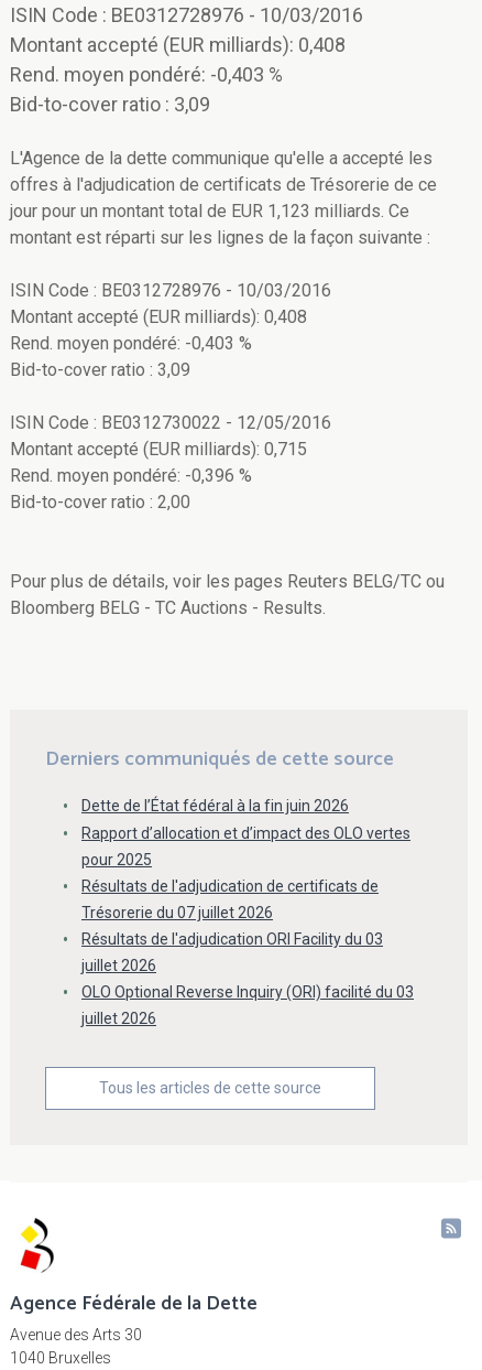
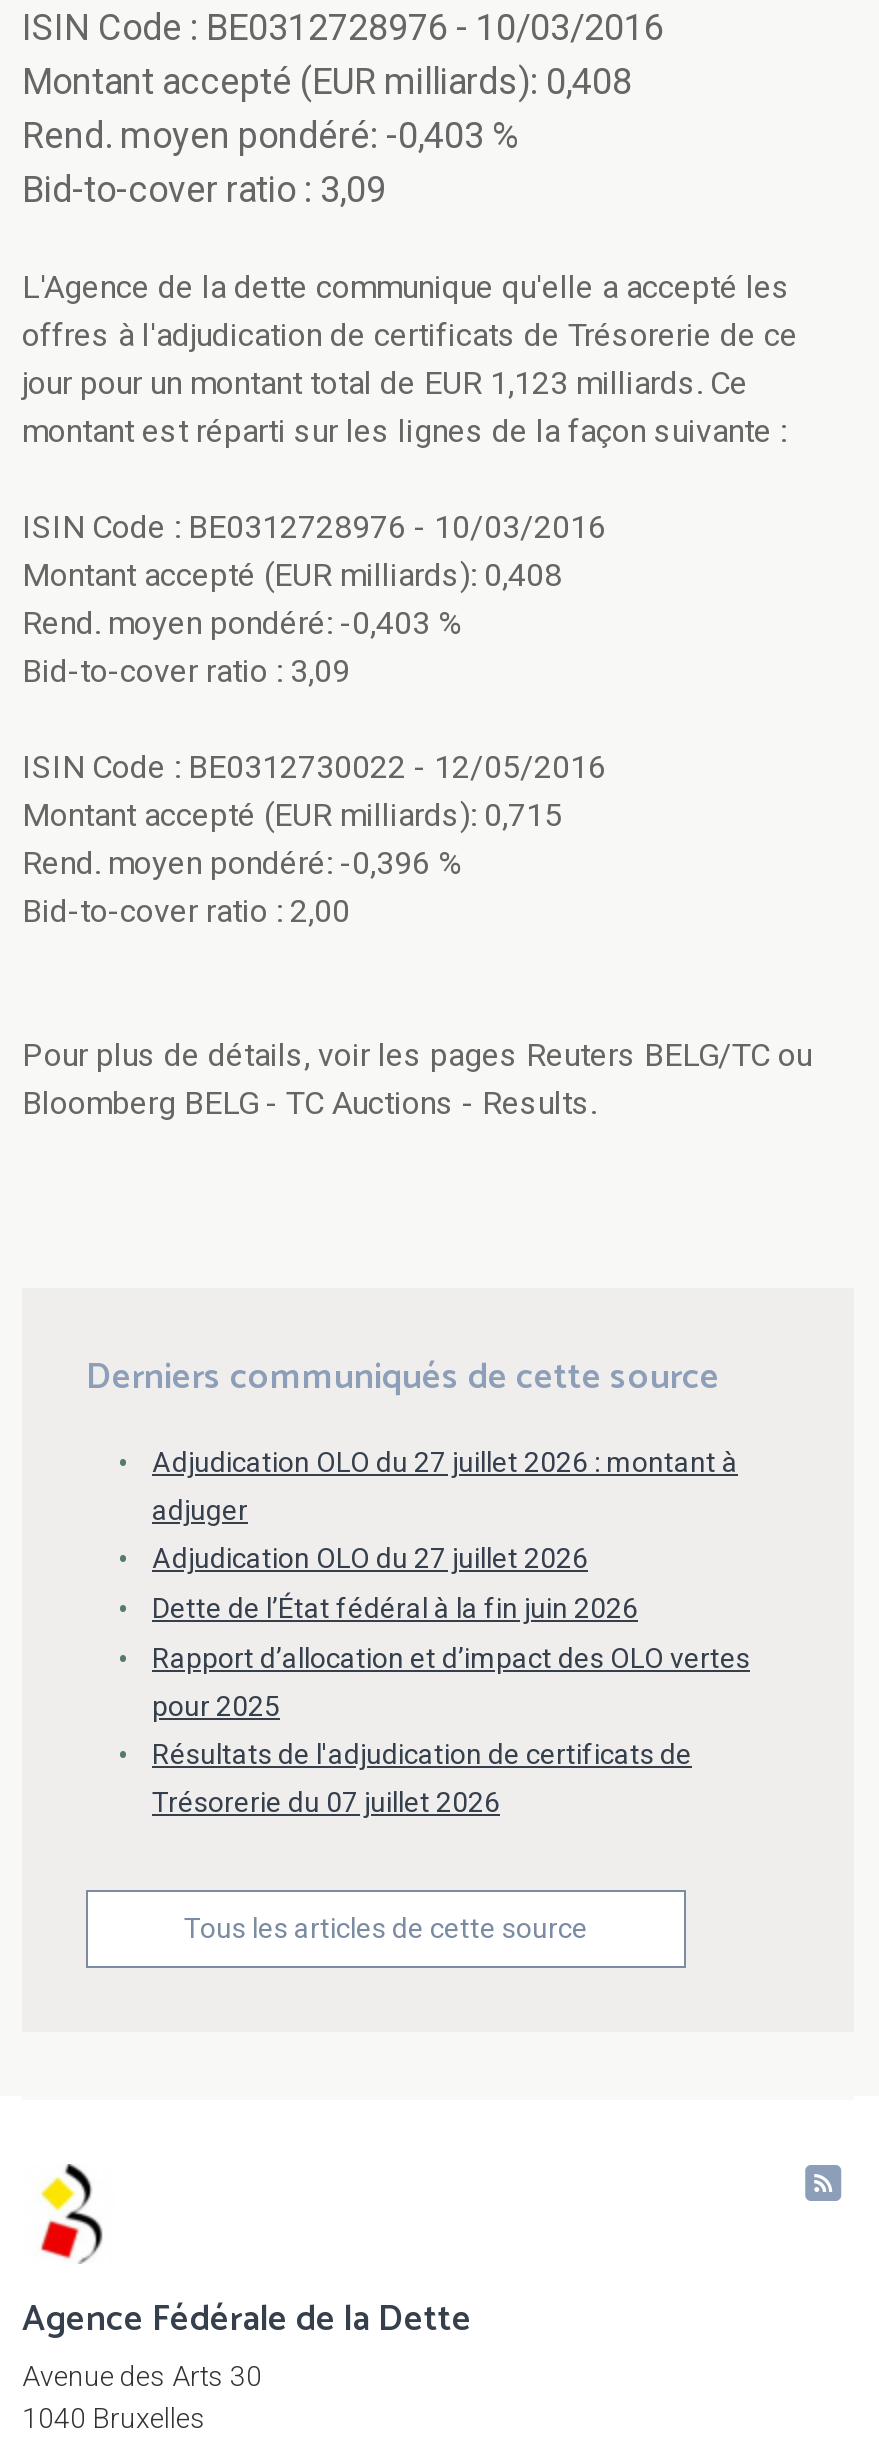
+ Adjudication OLO du 27 juillet 2026 : montant à
+ adjuger
+ Adjudication OLO du 27 juillet 2026

moved down: Dette de l’État fédéral à la fin juin 2026 | Rapport d’allocation et d’impact des OLO vertes | pour 2025 | Résultats de l'adjudication de certificats de | Trésorerie du 07 juillet 2026

- Résultats de l'adjudication ORI Facility du 03
- juillet 2026
- OLO Optional Reverse Inquiry (ORI) facilité du 03
- juillet 2026
